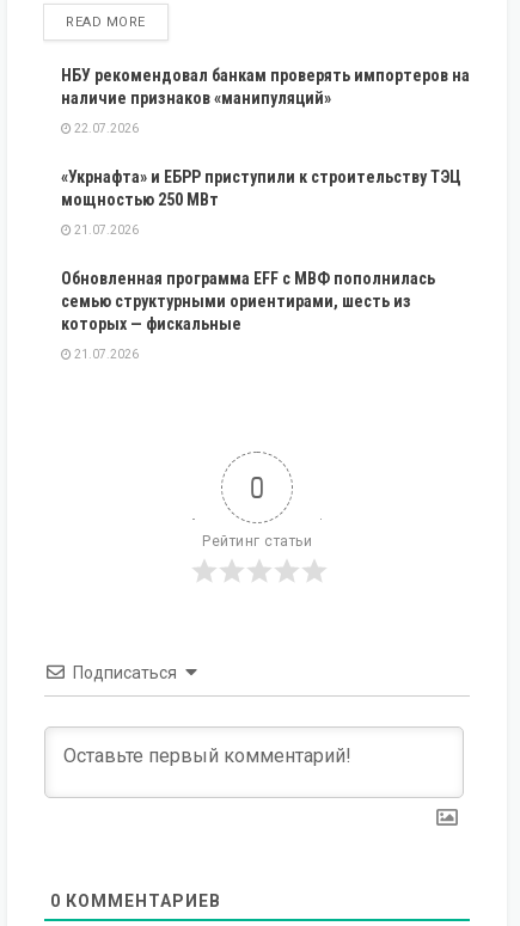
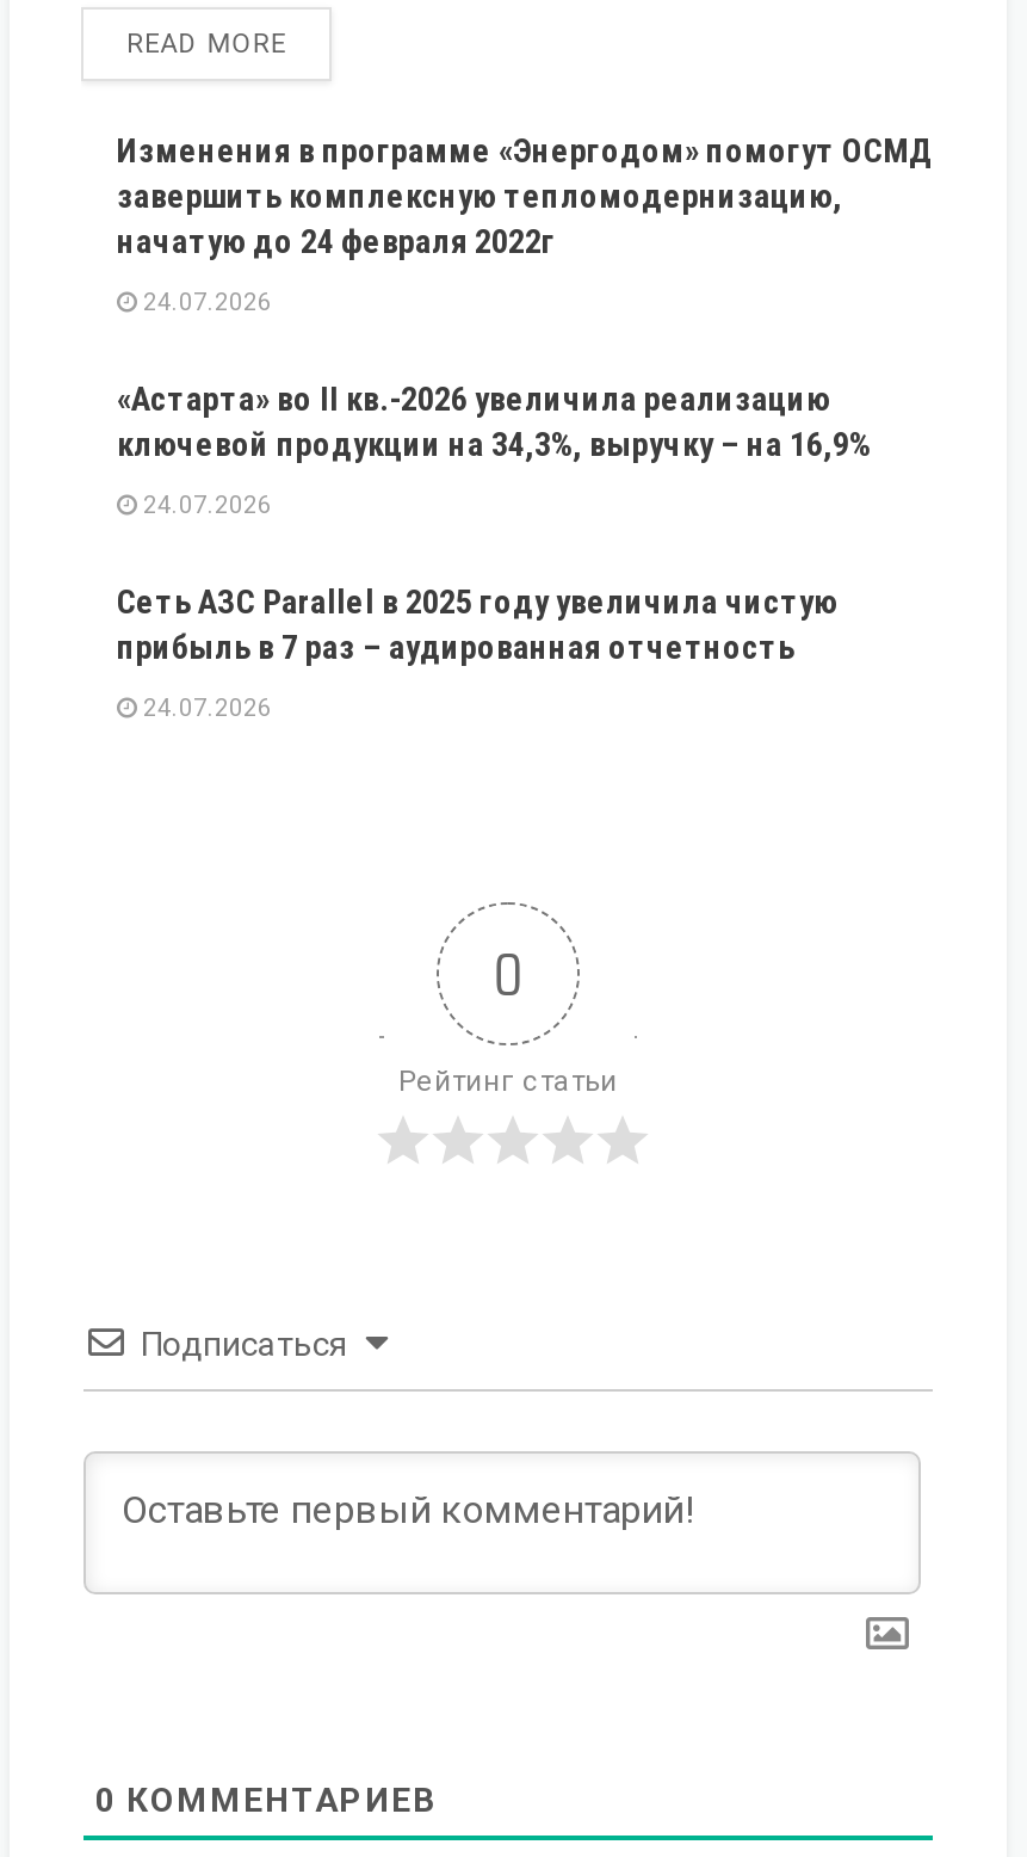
- НБУ рекомендовал банкам проверять импортеров на
- наличие признаков «манипуляций»
+ Изменения в программе «Энергодом» помогут ОСМД
+ завершить комплексную тепломодернизацию,
+ начатую до 24 февраля 2022г

- 22.07.2026
+ 24.07.2026

- «Укрнафта» и ЕБРР приступили к строительству ТЭЦ
- мощностью 250 МВт
+ «Астарта» во II кв.-2026 увеличила реализацию
+ ключевой продукции на 34,3%, выручку – на 16,9%

- 21.07.2026
+ 24.07.2026

- Обновленная программа EFF с МВФ пополнилась
- семью структурными ориентирами, шесть из
- которых — фискальные
+ Сеть АЗС Parallel в 2025 году увеличила чистую
+ прибыль в 7 раз – аудированная отчетность

- 21.07.2026
+ 24.07.2026
